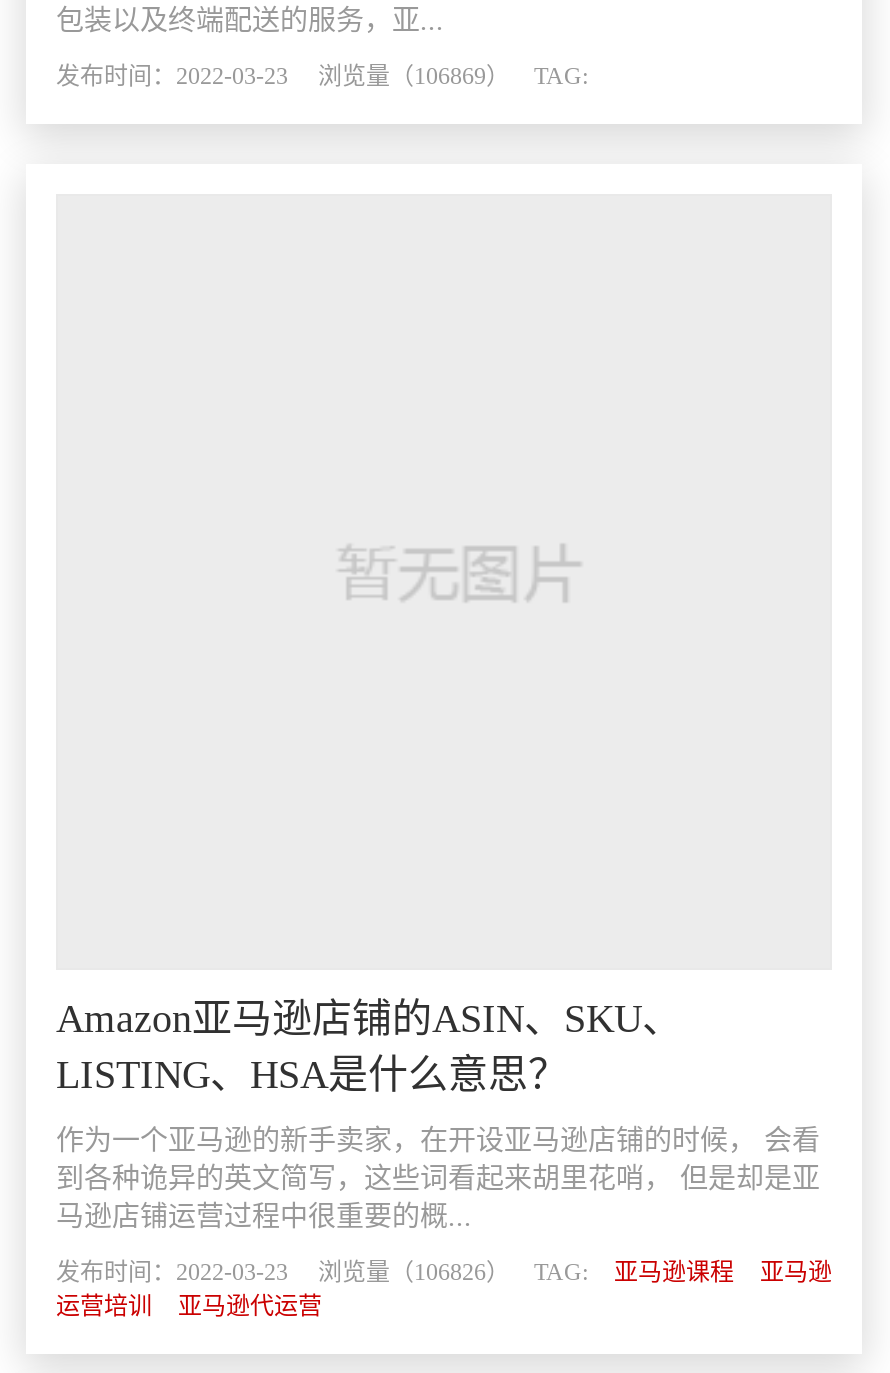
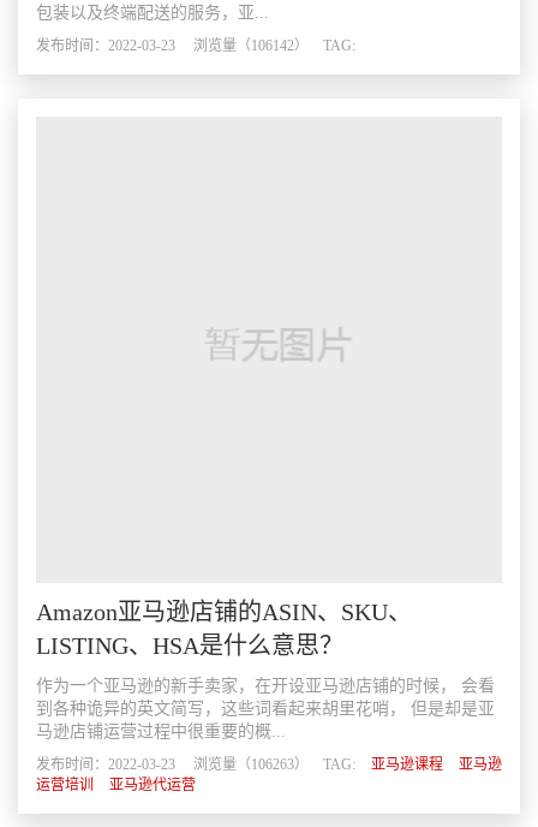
- 发布时间：2022-03-23 浏览量（106869） TAG:
+ 发布时间：2022-03-23 浏览量（106142） TAG:

- 发布时间：2022-03-23 浏览量（106826） TAG:
+ 发布时间：2022-03-23 浏览量（106263） TAG:
